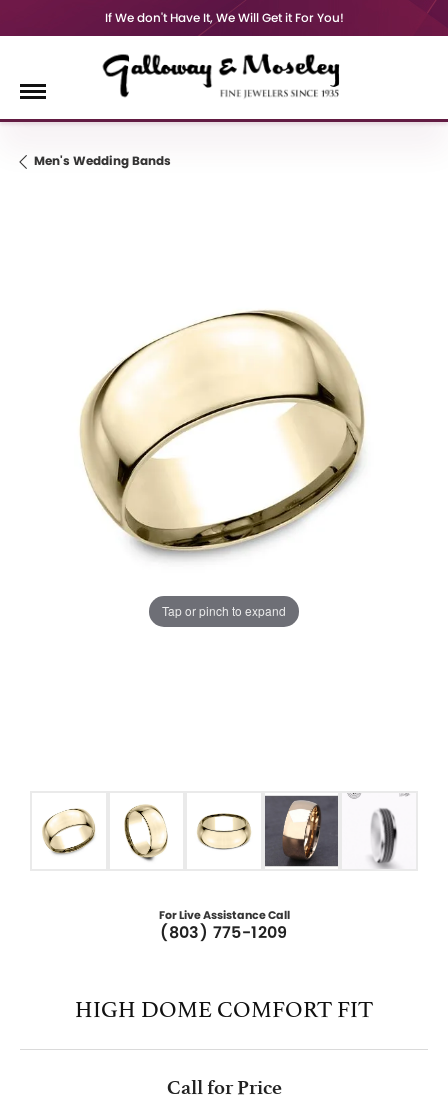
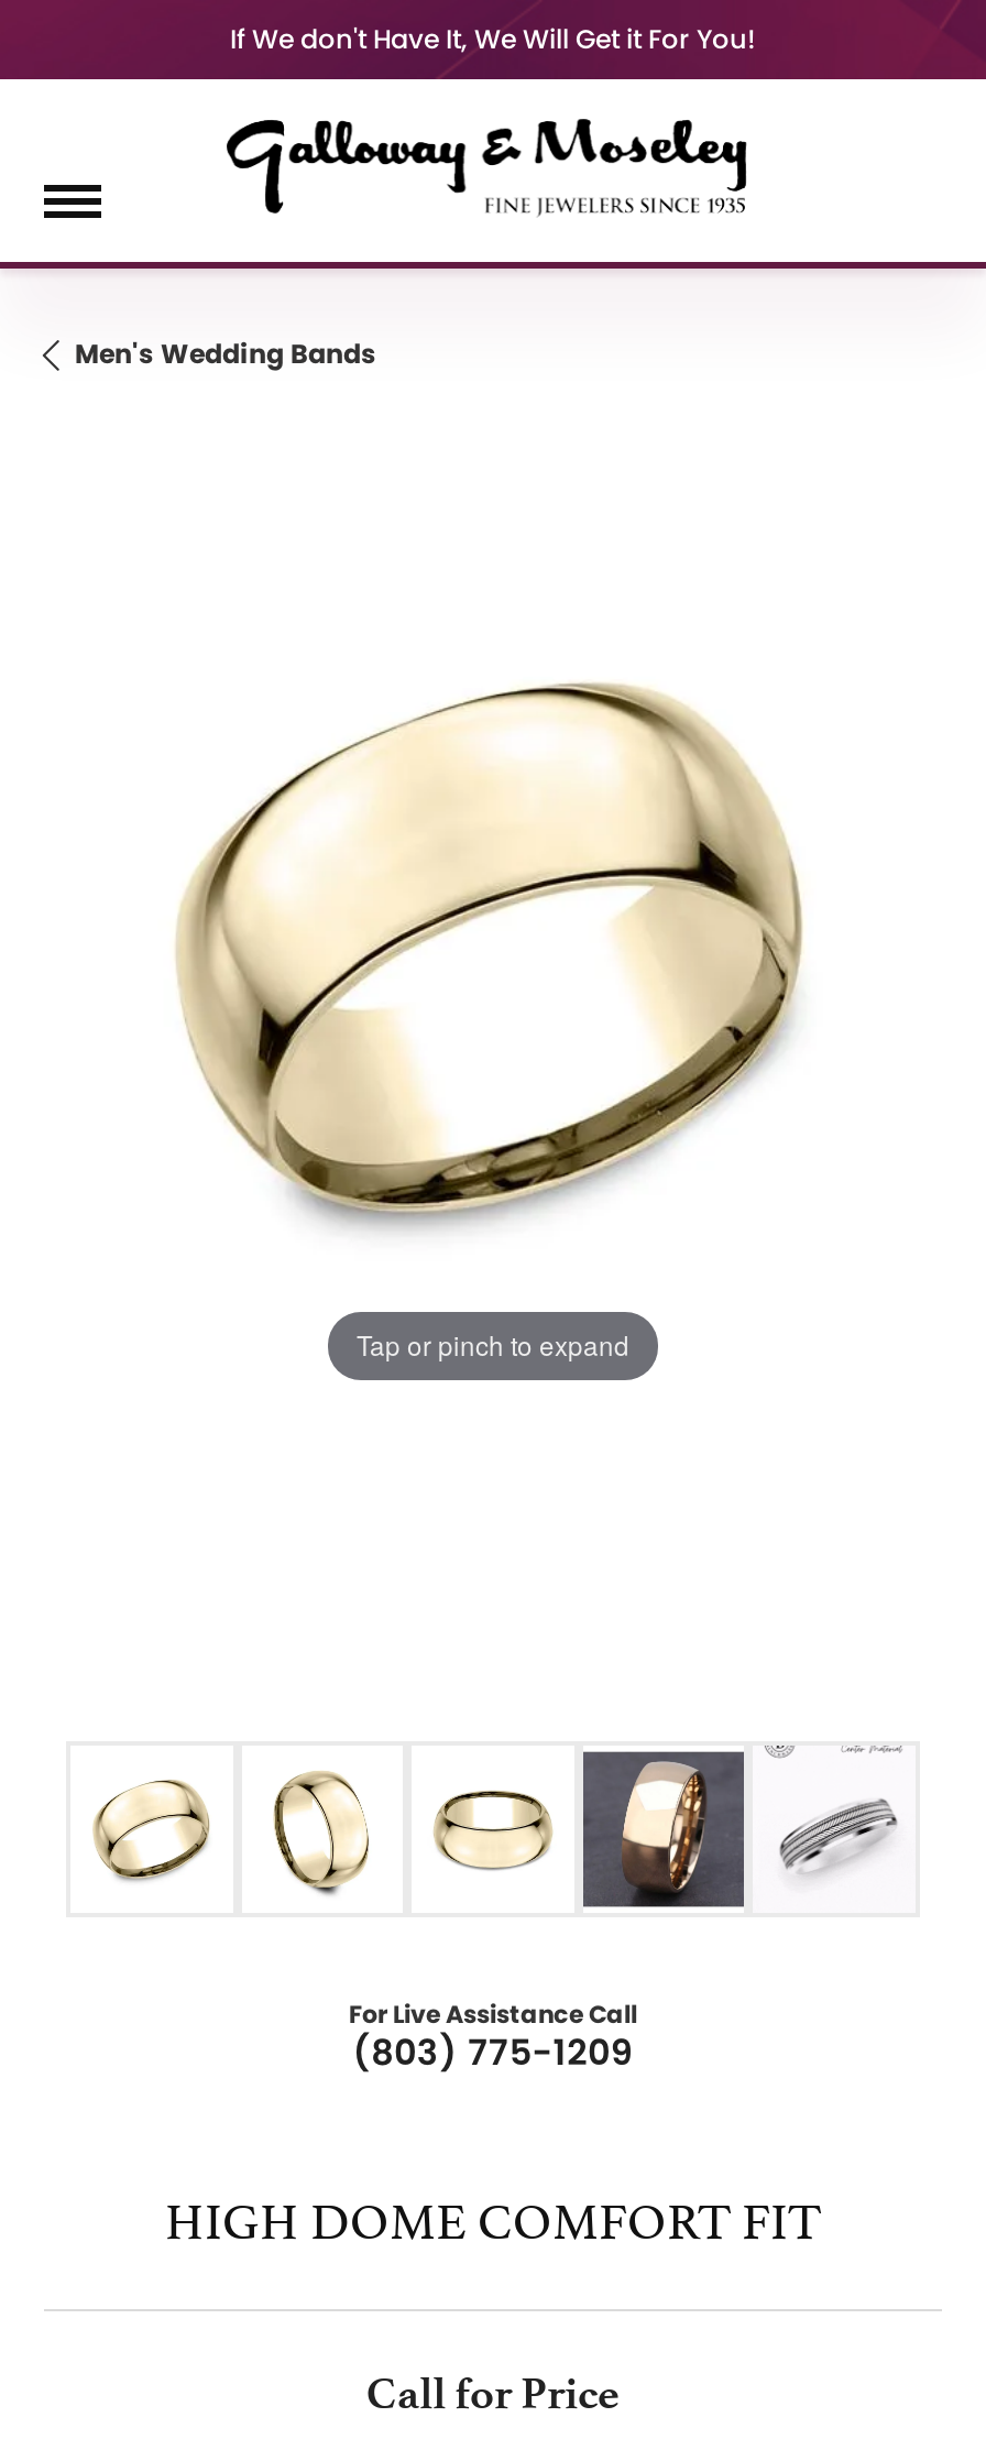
- [image]
+ [image]
